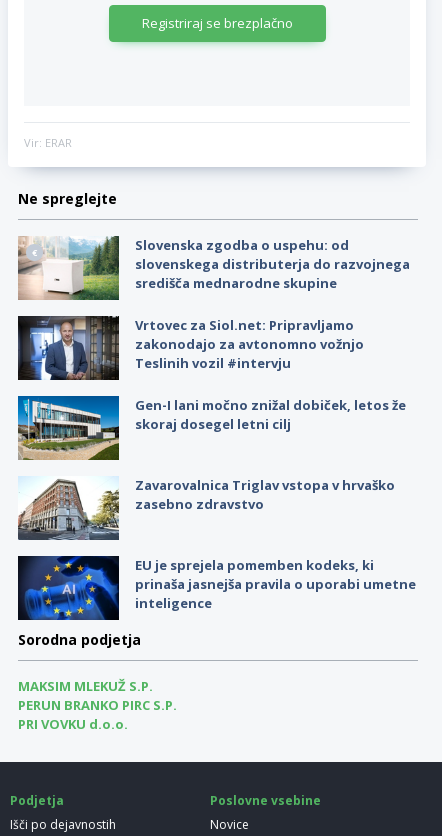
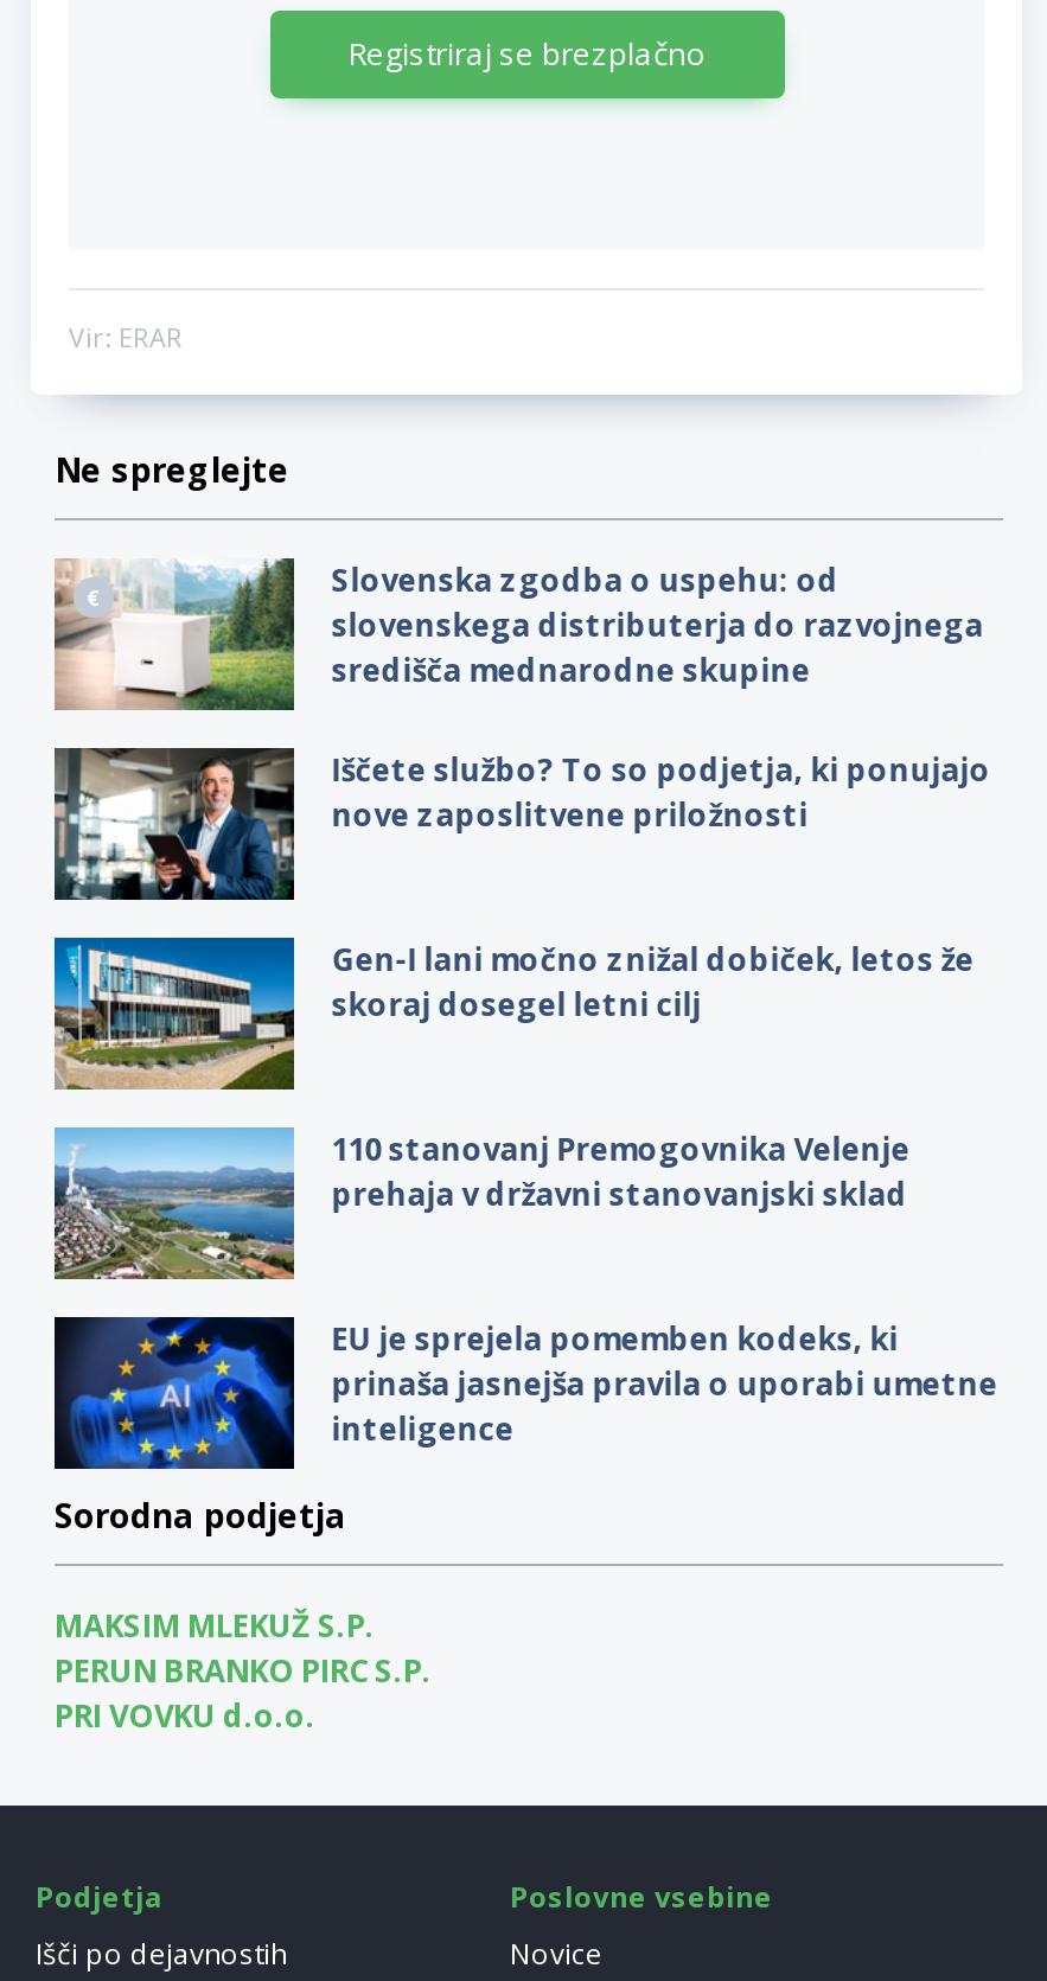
- [image]
- Vrtovec za Siol.net: Pripravljamo
- zakonodajo za avtonomno vožnjo
- Teslinih vozil #intervju
+ [image]
+ Iščete službo? To so podjetja, ki ponujajo
+ nove zaposlitvene priložnosti

- [image]
- Zavarovalnica Triglav vstopa v hrvaško
- zasebno zdravstvo
+ [image]
+ 110 stanovanj Premogovnika Velenje
+ prehaja v državni stanovanjski sklad
